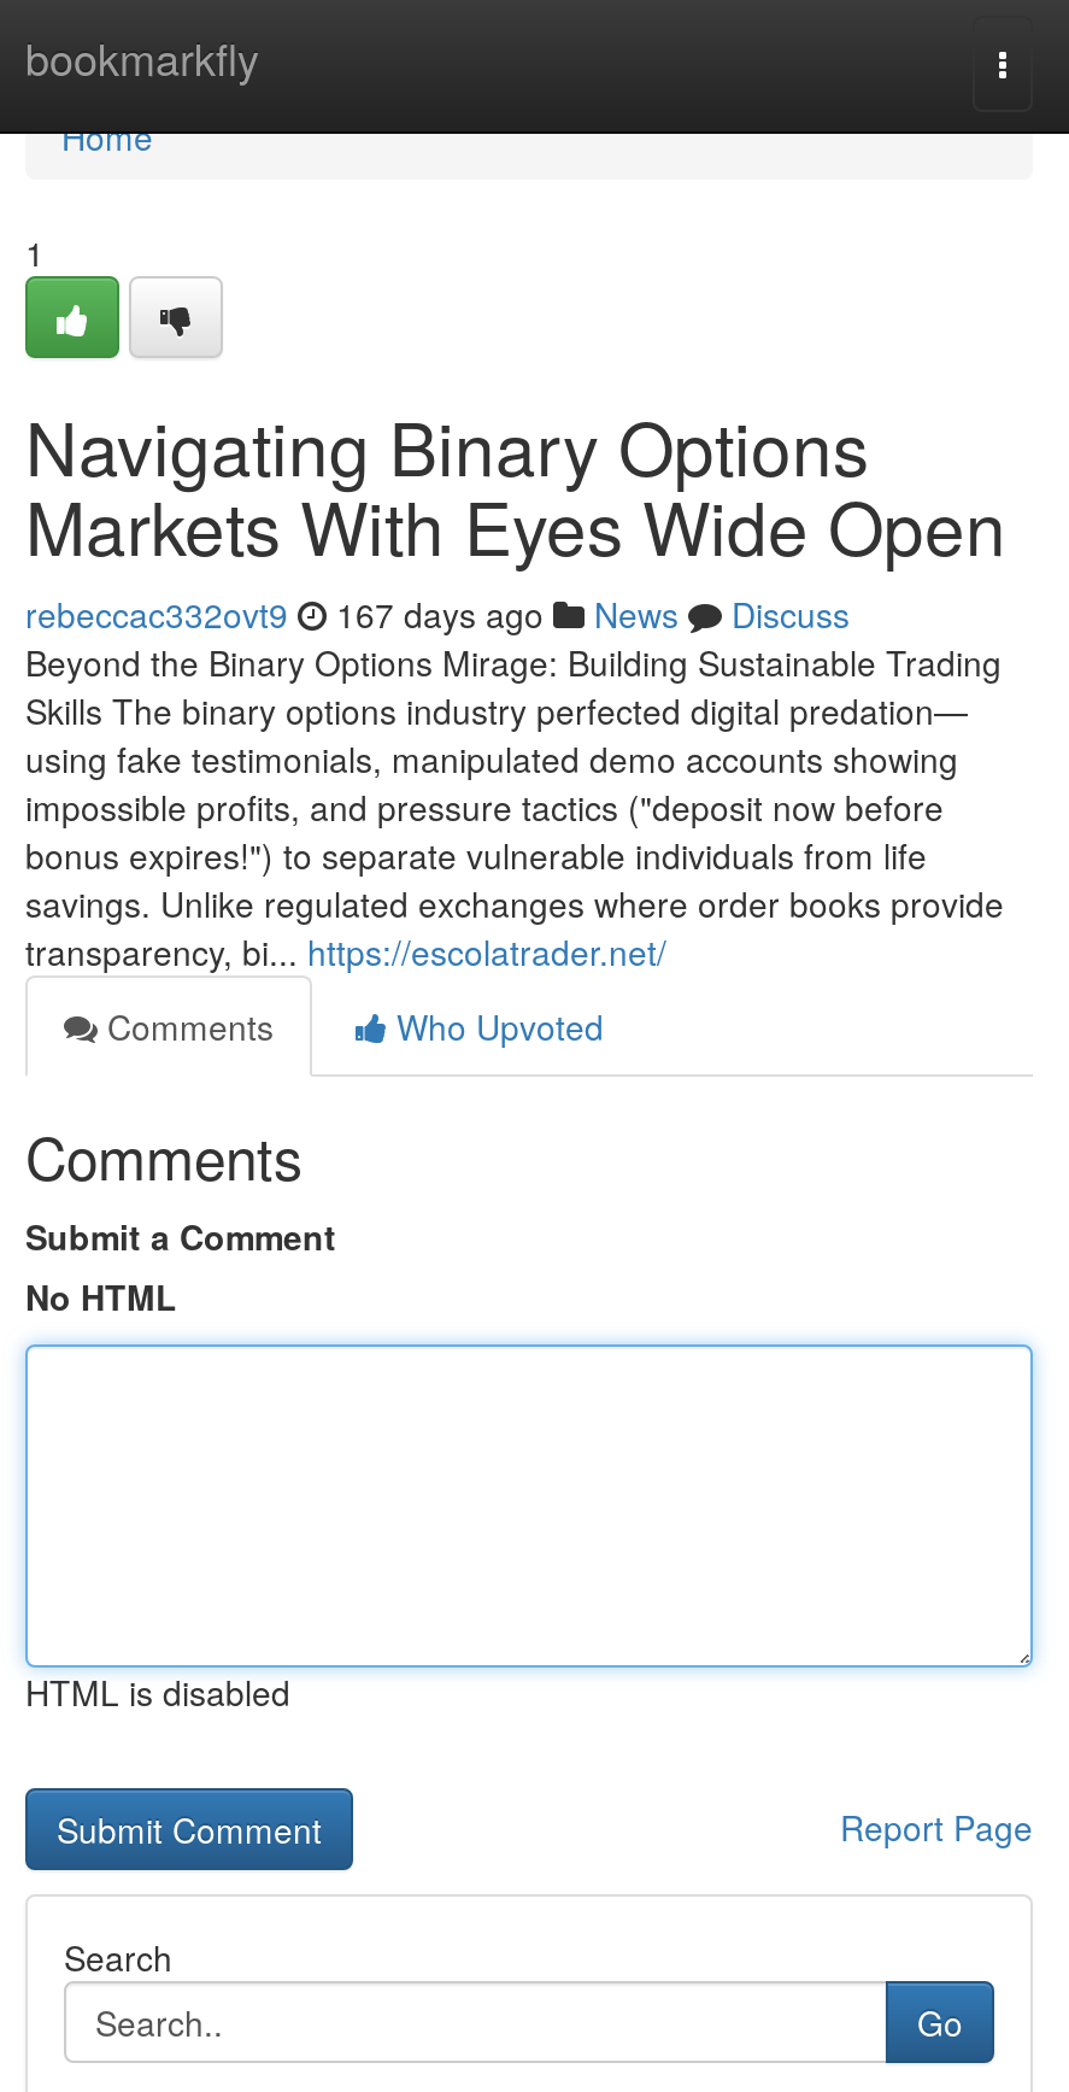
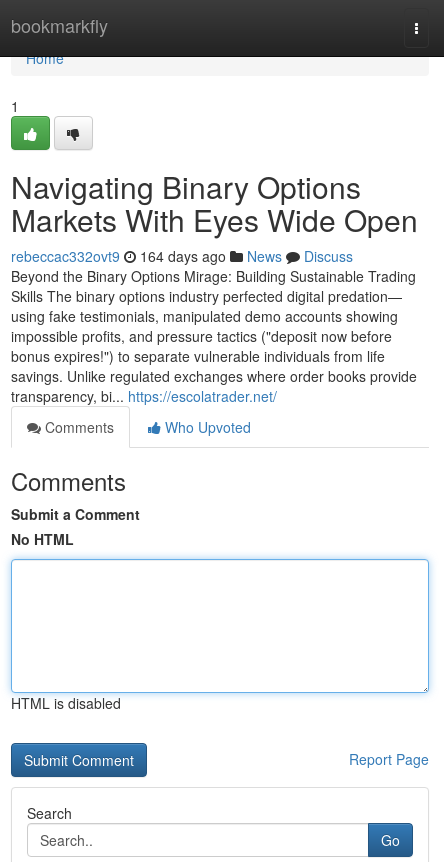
- rebeccac332ovt9 167 days ago News Discuss
+ rebeccac332ovt9 164 days ago News Discuss
